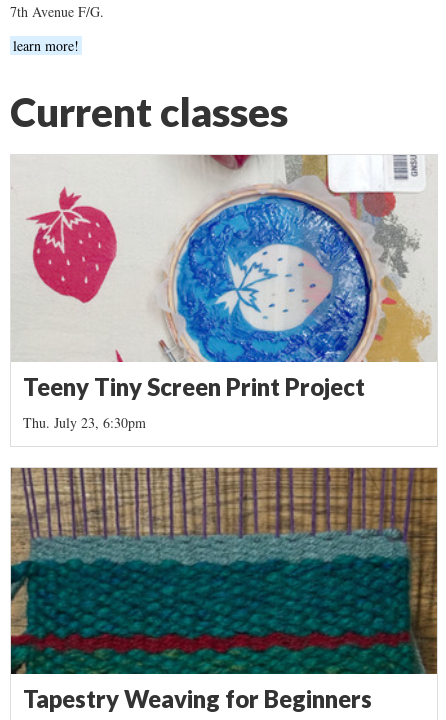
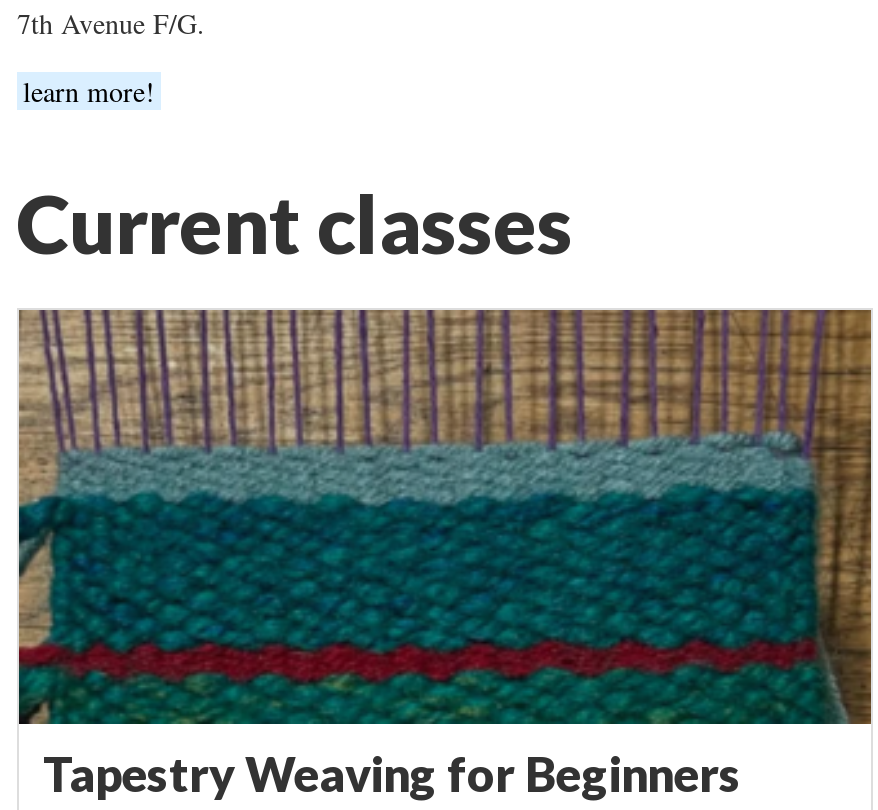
- [image]
- Teeny Tiny Screen Print Project
- Thu. July 23, 6:30pm
